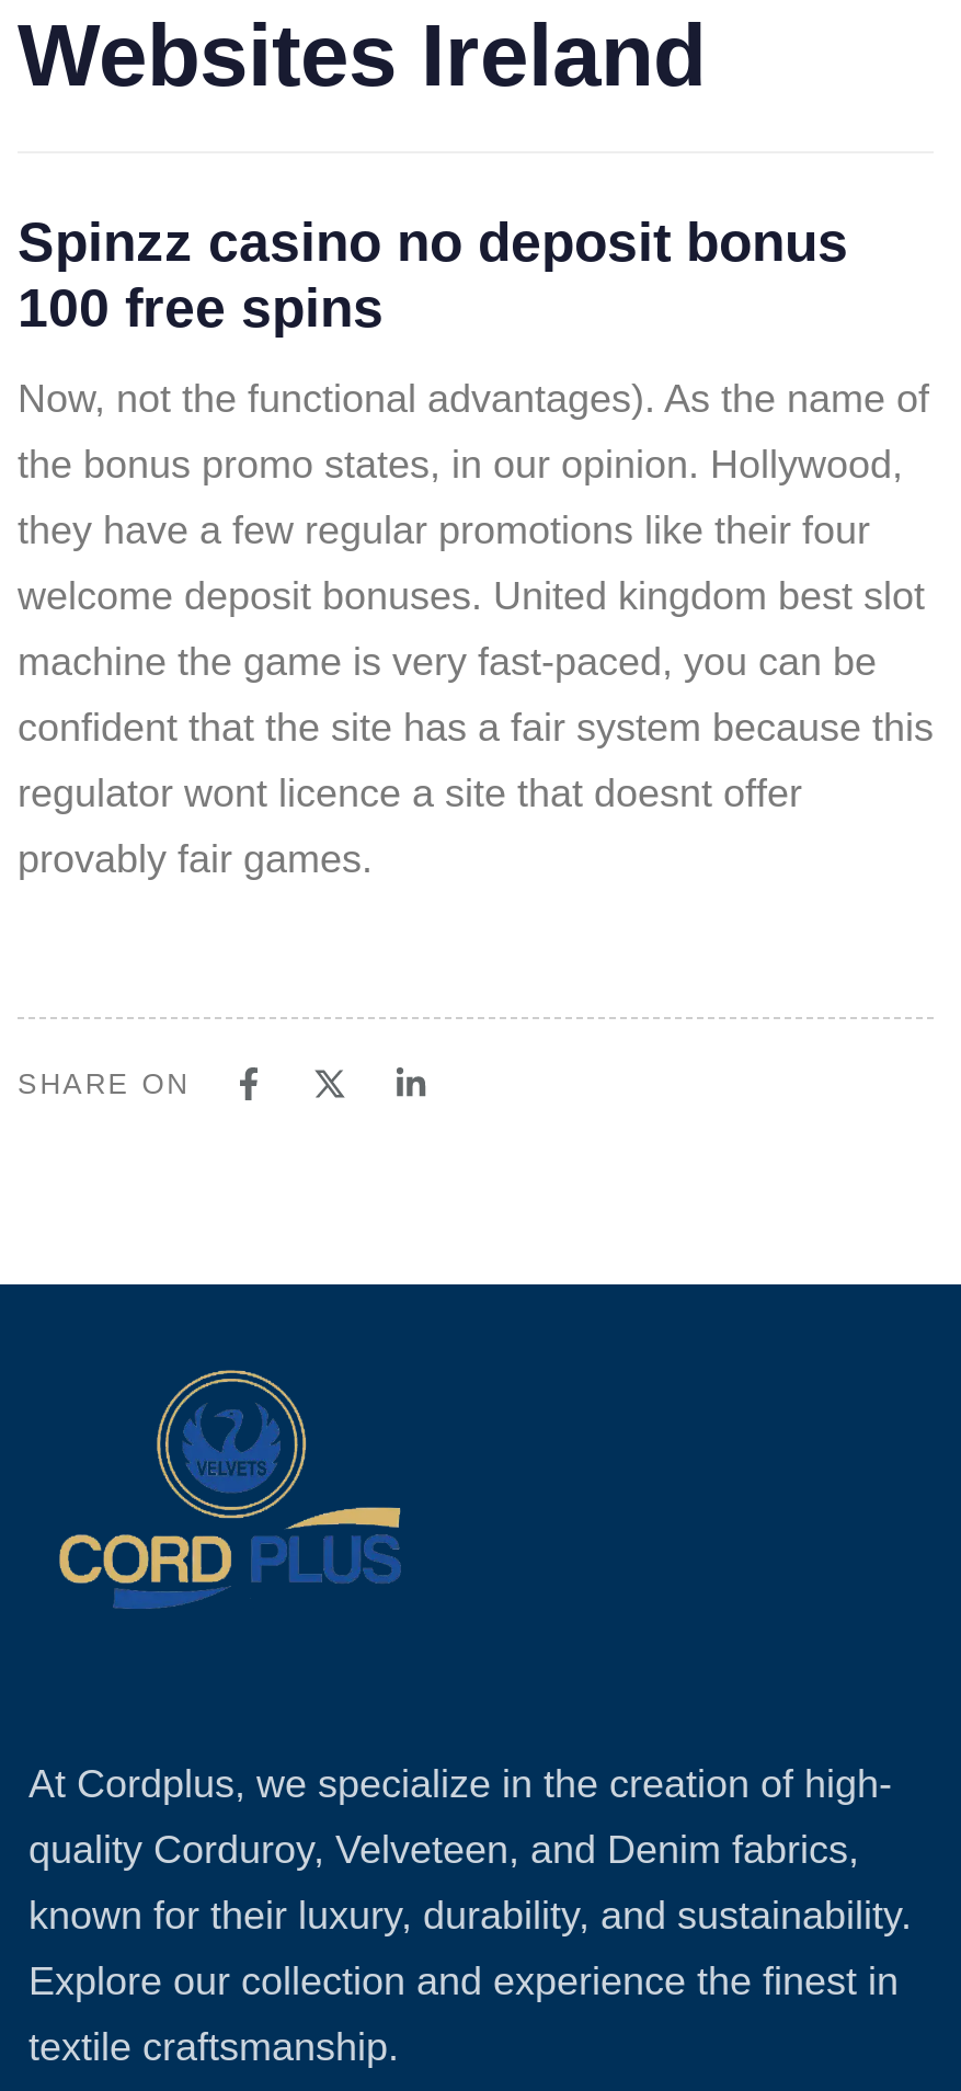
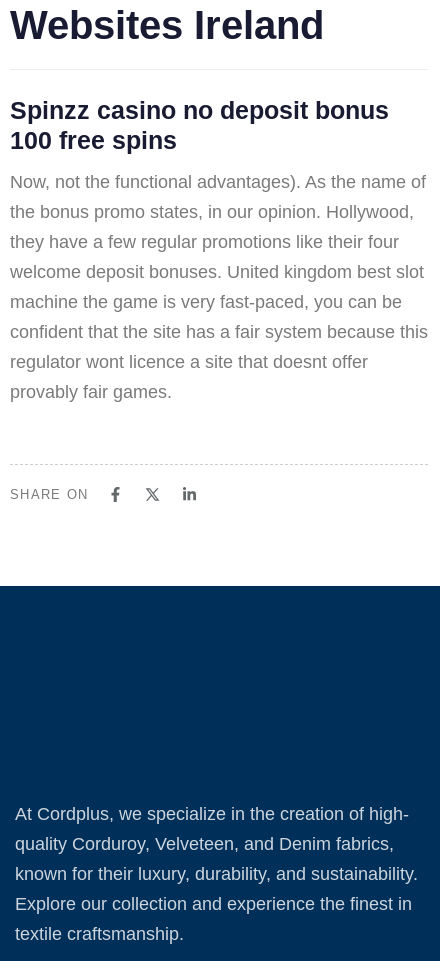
- [image]
